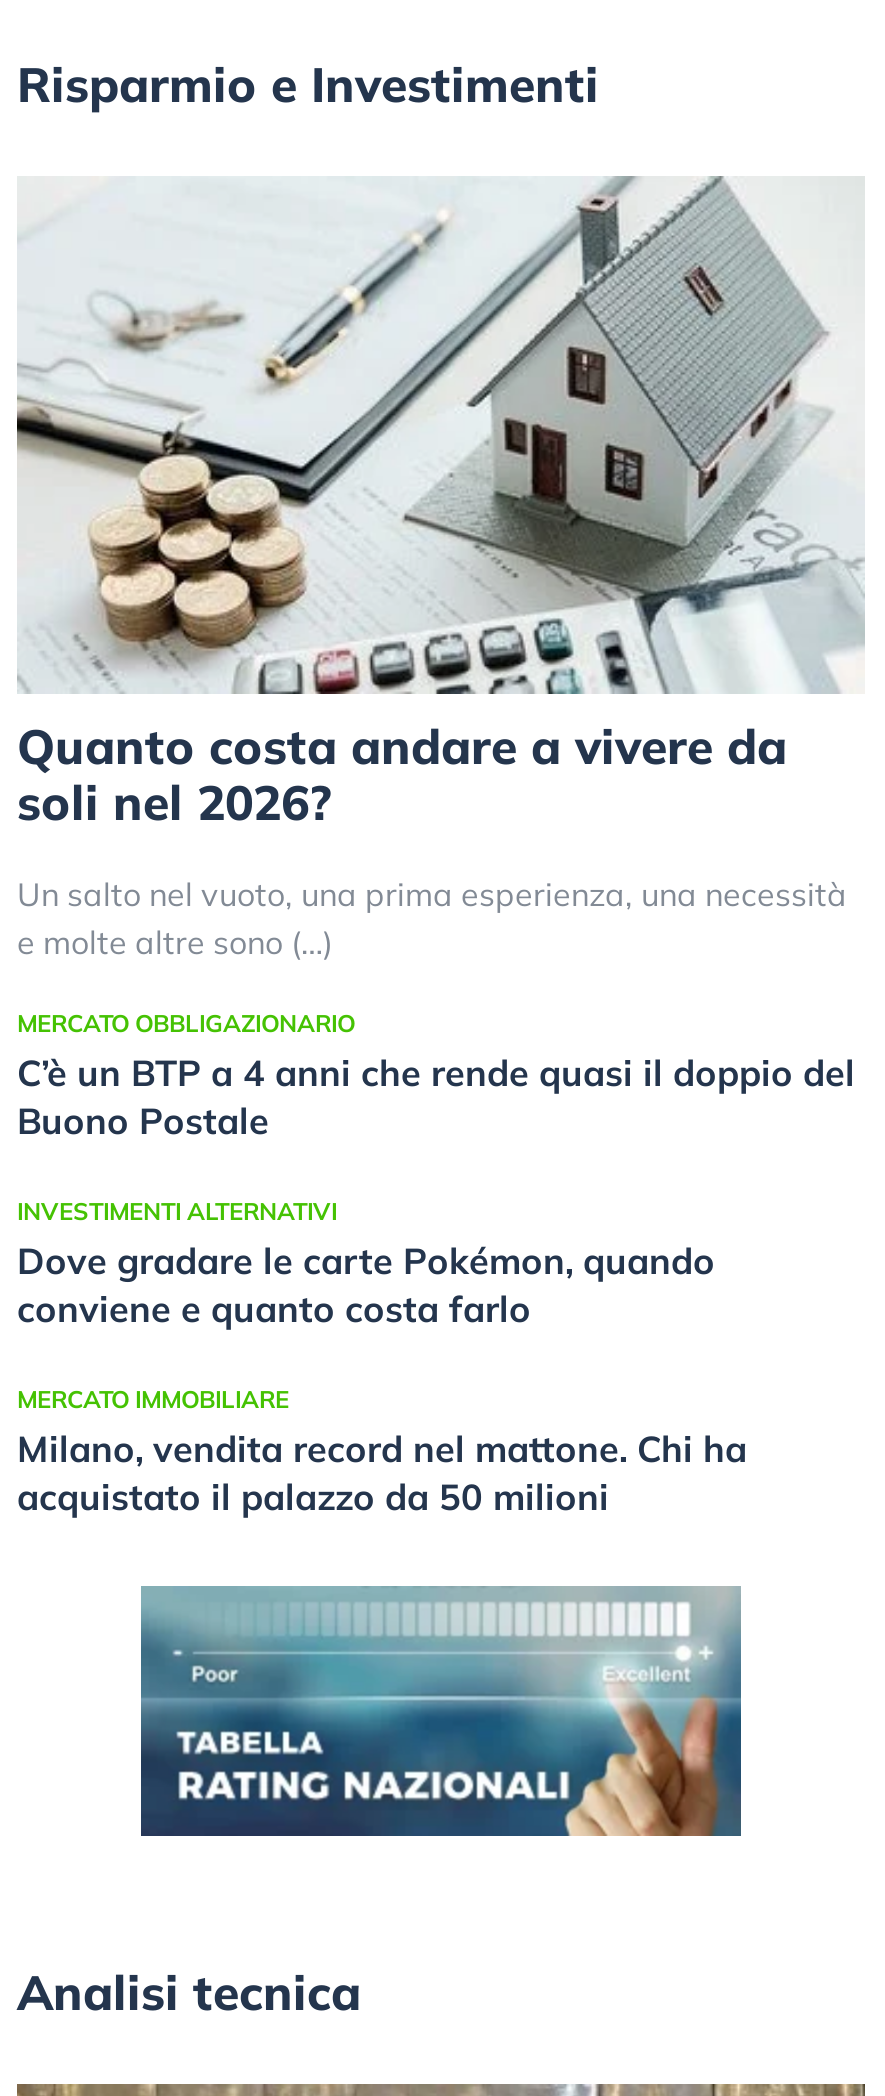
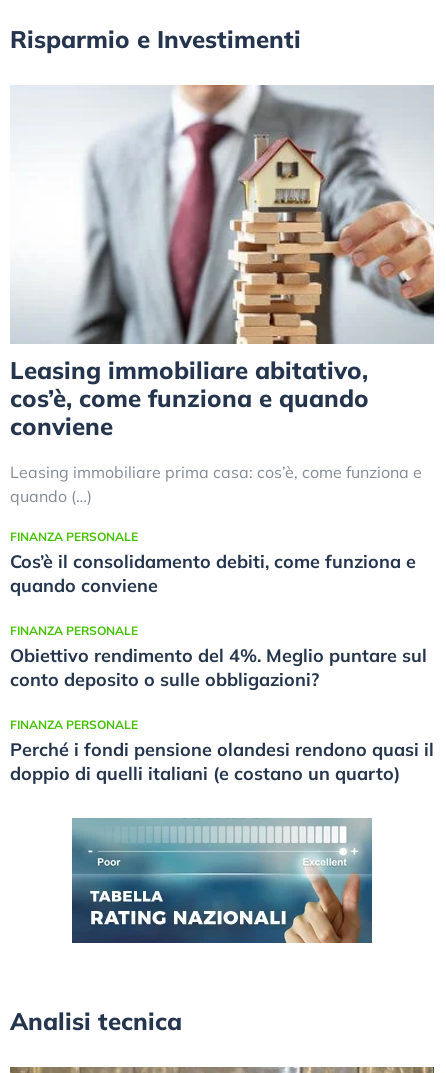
- [image]
- Quanto costa andare a vivere da
- soli nel 2026?
+ [image]
+ Leasing immobiliare abitativo,
+ cos’è, come funziona e quando
+ conviene

- Un salto nel vuoto, una prima esperienza, una necessità
- e molte altre sono (…)
+ Leasing immobiliare prima casa: cos’è, come funziona e
+ quando (…)

- MERCATO OBBLIGAZIONARIO
- C’è un BTP a 4 anni che rende quasi il doppio del
- Buono Postale
+ FINANZA PERSONALE
+ Cos’è il consolidamento debiti, come funziona e
+ quando conviene

- INVESTIMENTI ALTERNATIVI
- Dove gradare le carte Pokémon, quando
- conviene e quanto costa farlo
+ FINANZA PERSONALE
+ Obiettivo rendimento del 4%. Meglio puntare sul
+ conto deposito o sulle obbligazioni?

- MERCATO IMMOBILIARE
- Milano, vendita record nel mattone. Chi ha
- acquistato il palazzo da 50 milioni
+ FINANZA PERSONALE
+ Perché i fondi pensione olandesi rendono quasi il
+ doppio di quelli italiani (e costano un quarto)
